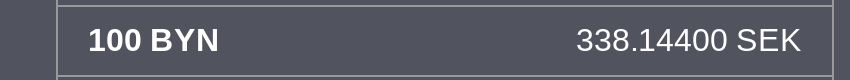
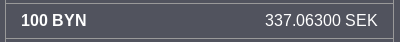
- 338.14400 SEK
+ 337.06300 SEK
